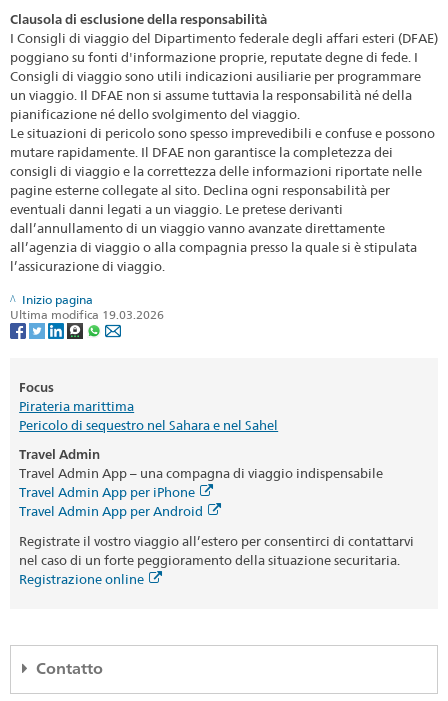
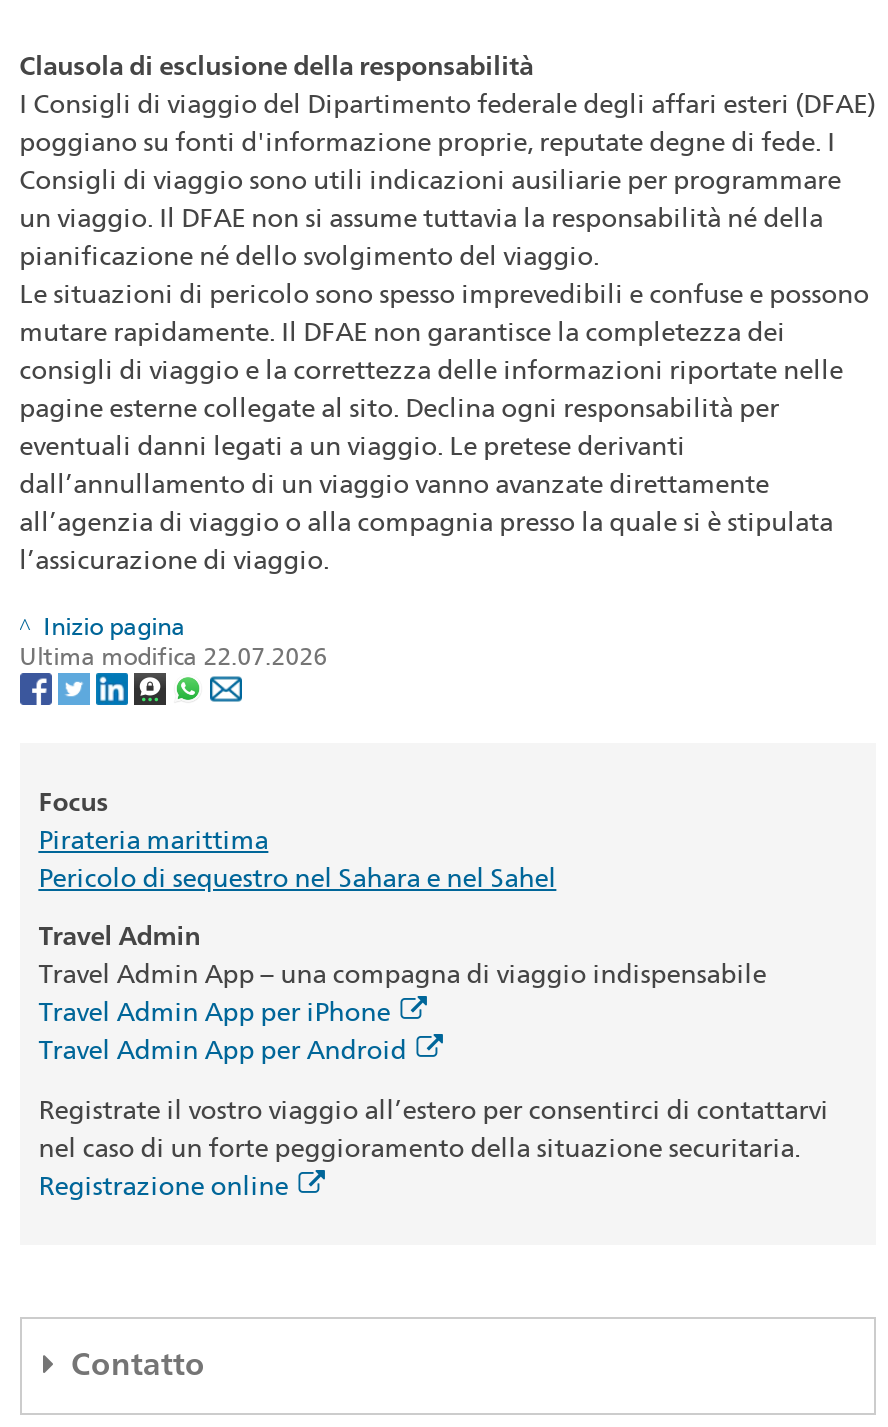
- Ultima modifica 19.03.2026
+ Ultima modifica 22.07.2026
